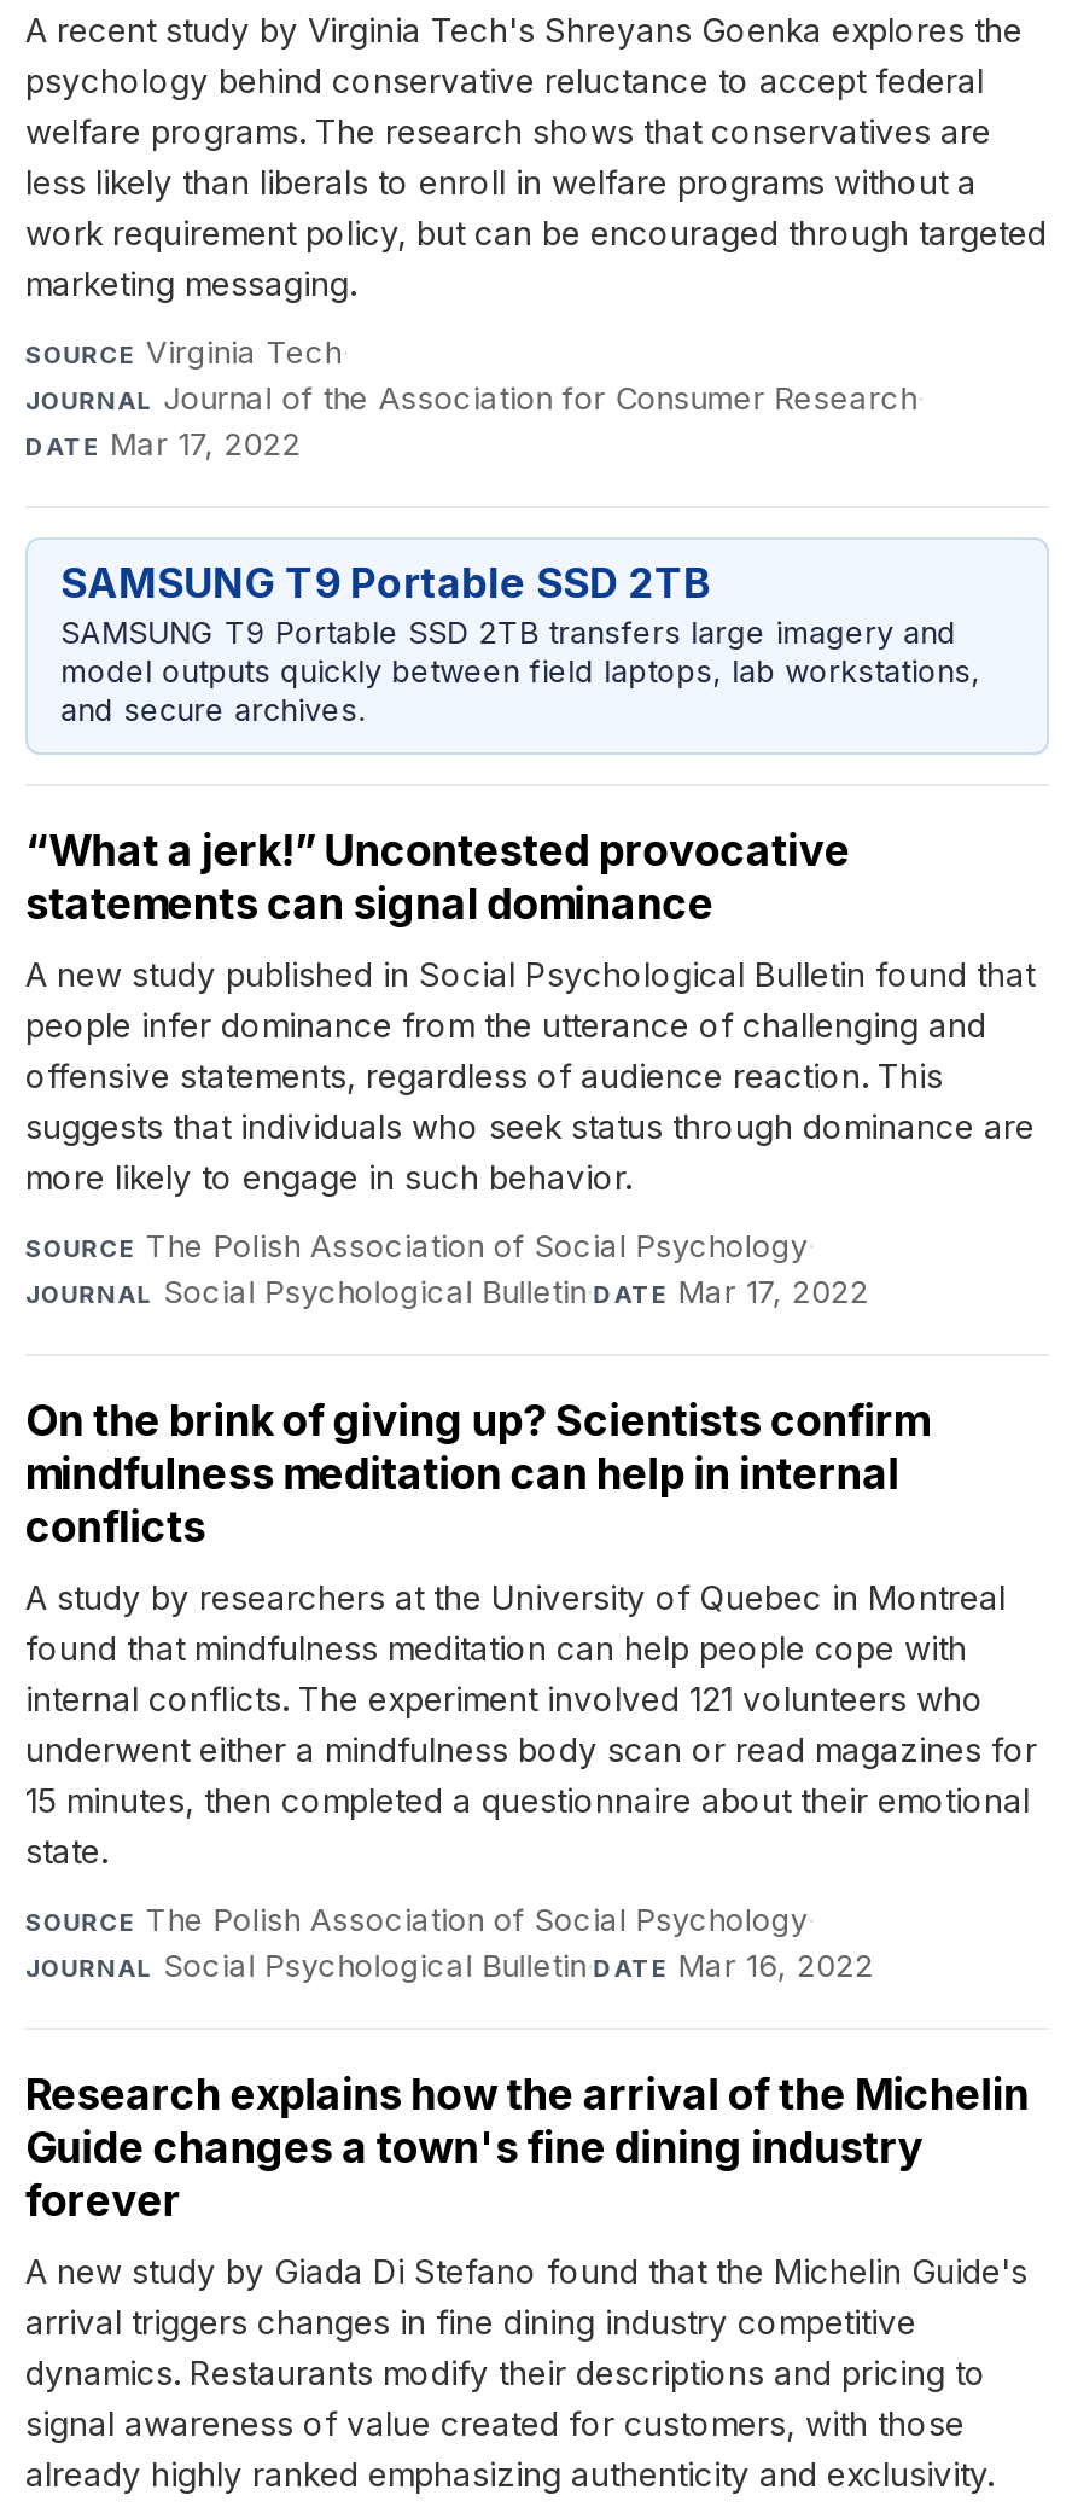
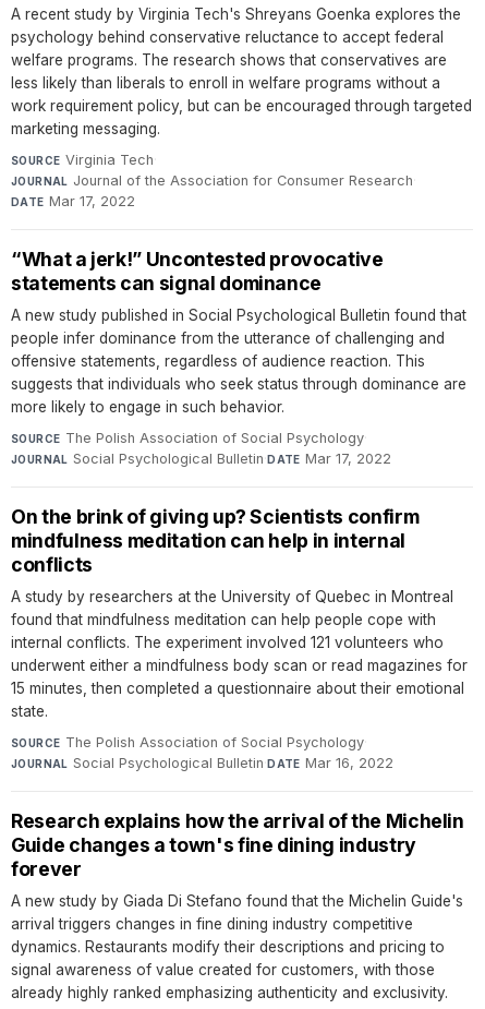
- SAMSUNG T9 Portable SSD 2TB
- SAMSUNG T9 Portable SSD 2TB transfers large imagery and
- model outputs quickly between field laptops, lab workstations,
- and secure archives.
